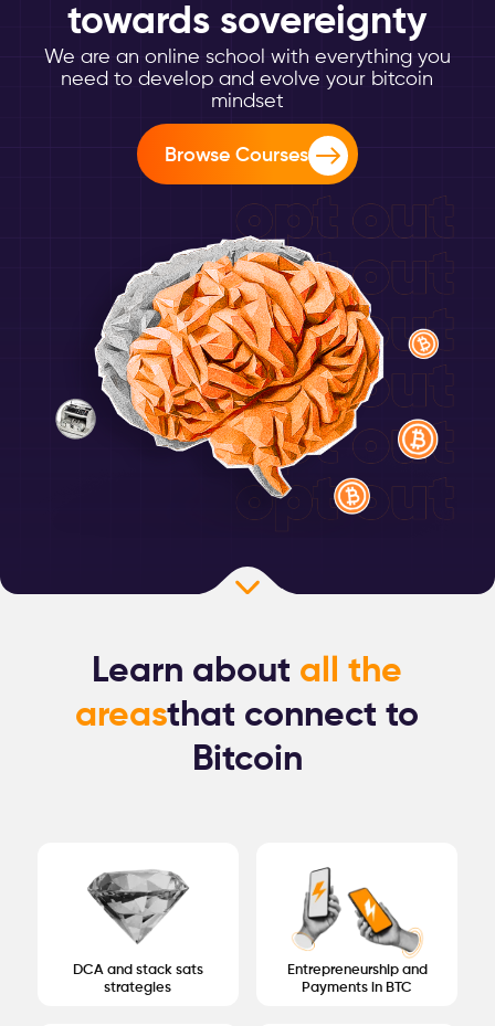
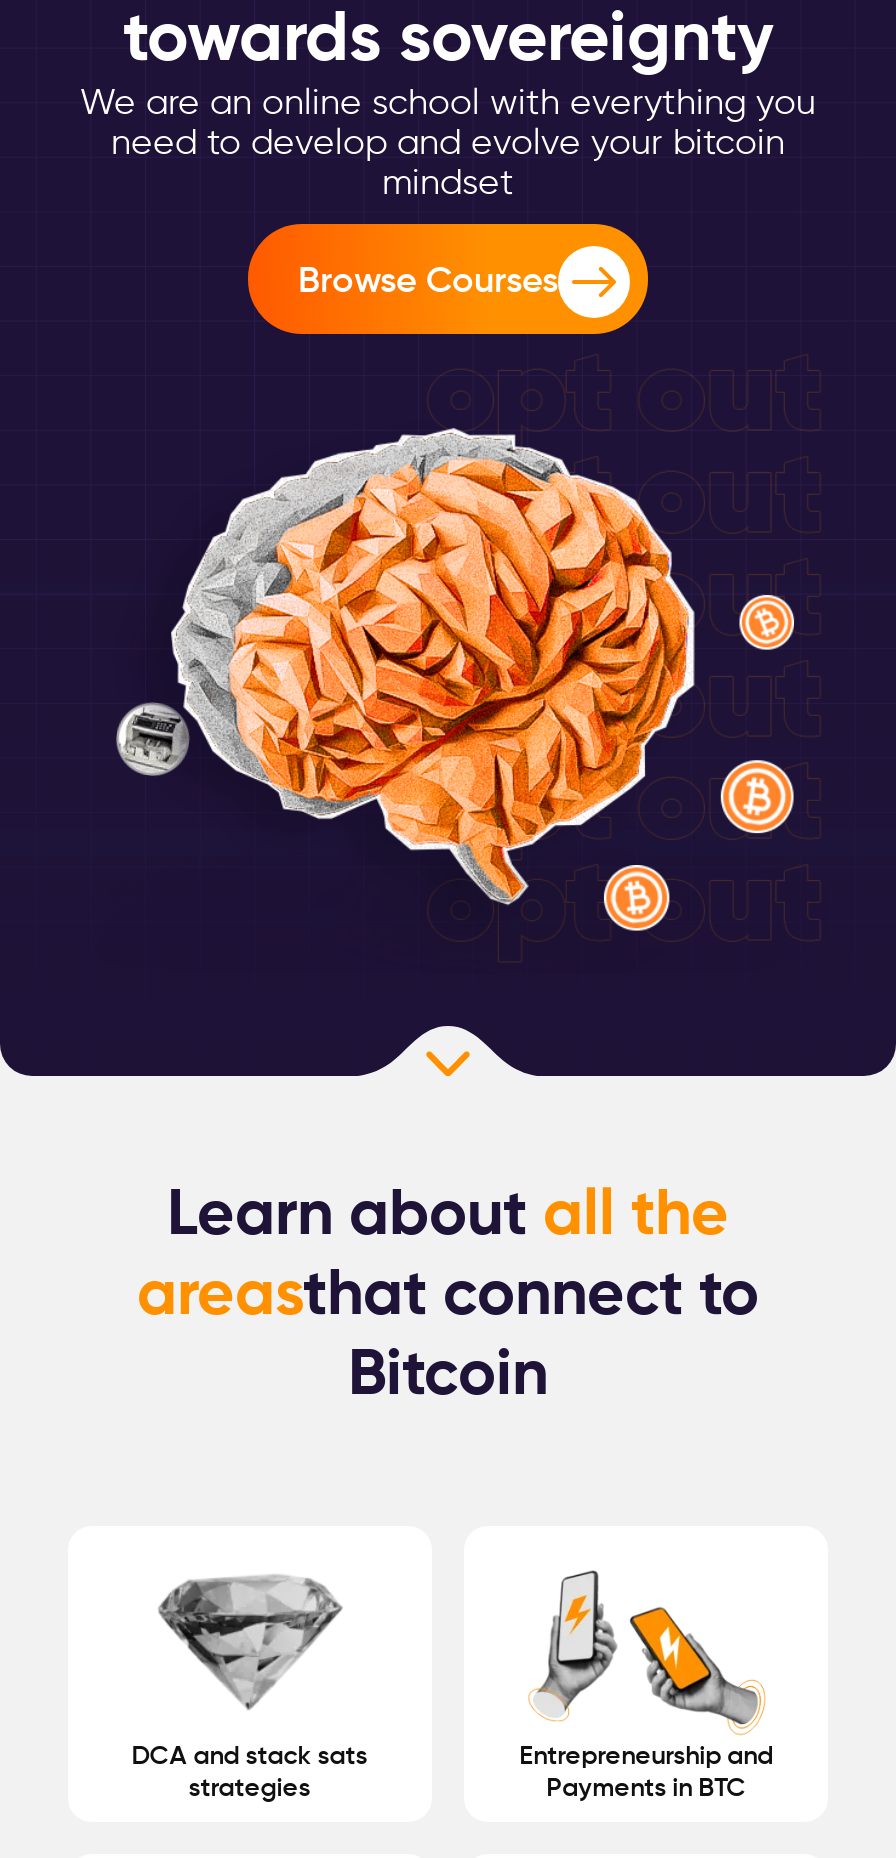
- [image]
+ [image]
